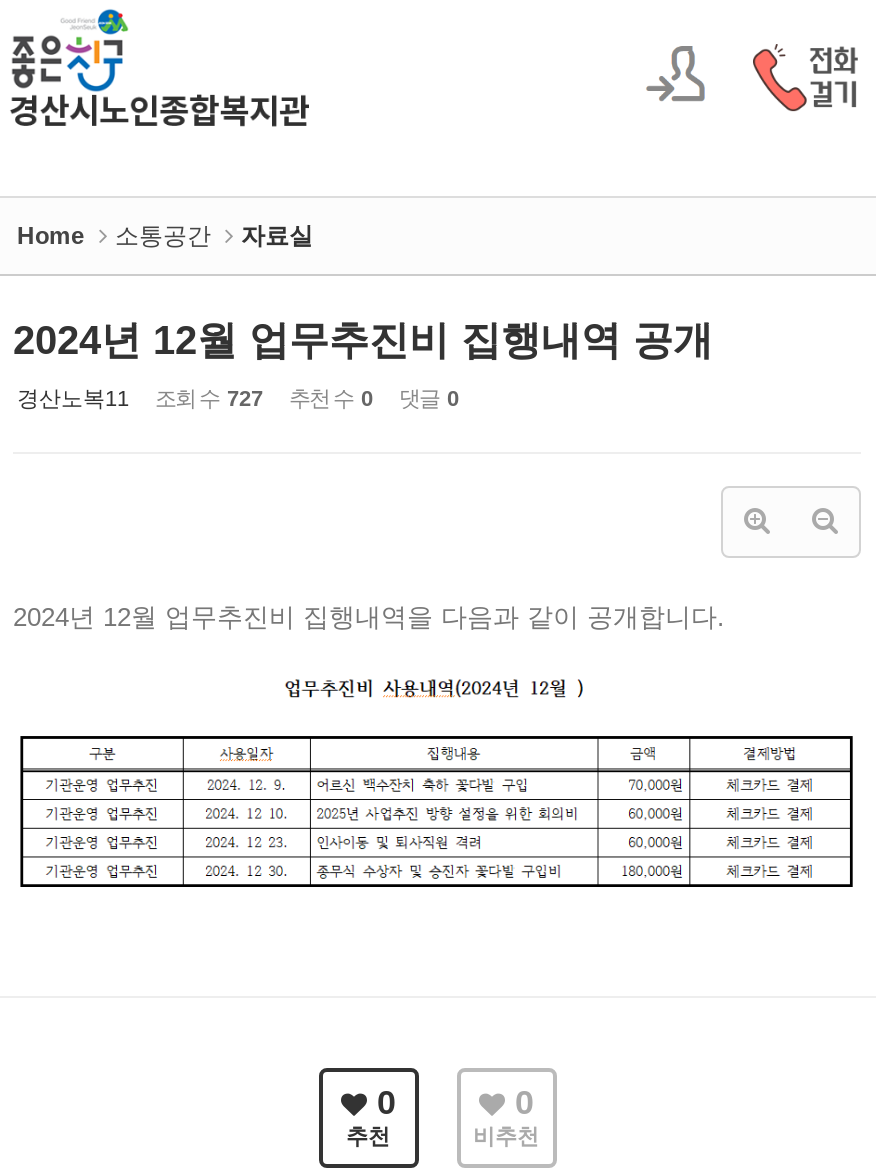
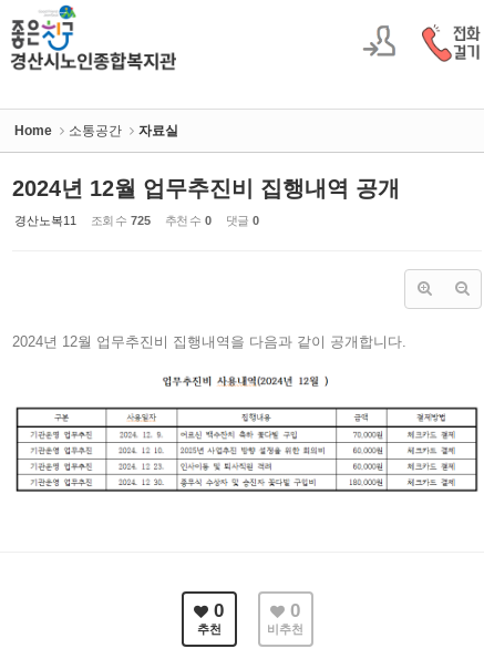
- 경산노복11 조회 수 727 추천 수 0 댓글 0
+ 경산노복11 조회 수 725 추천 수 0 댓글 0
